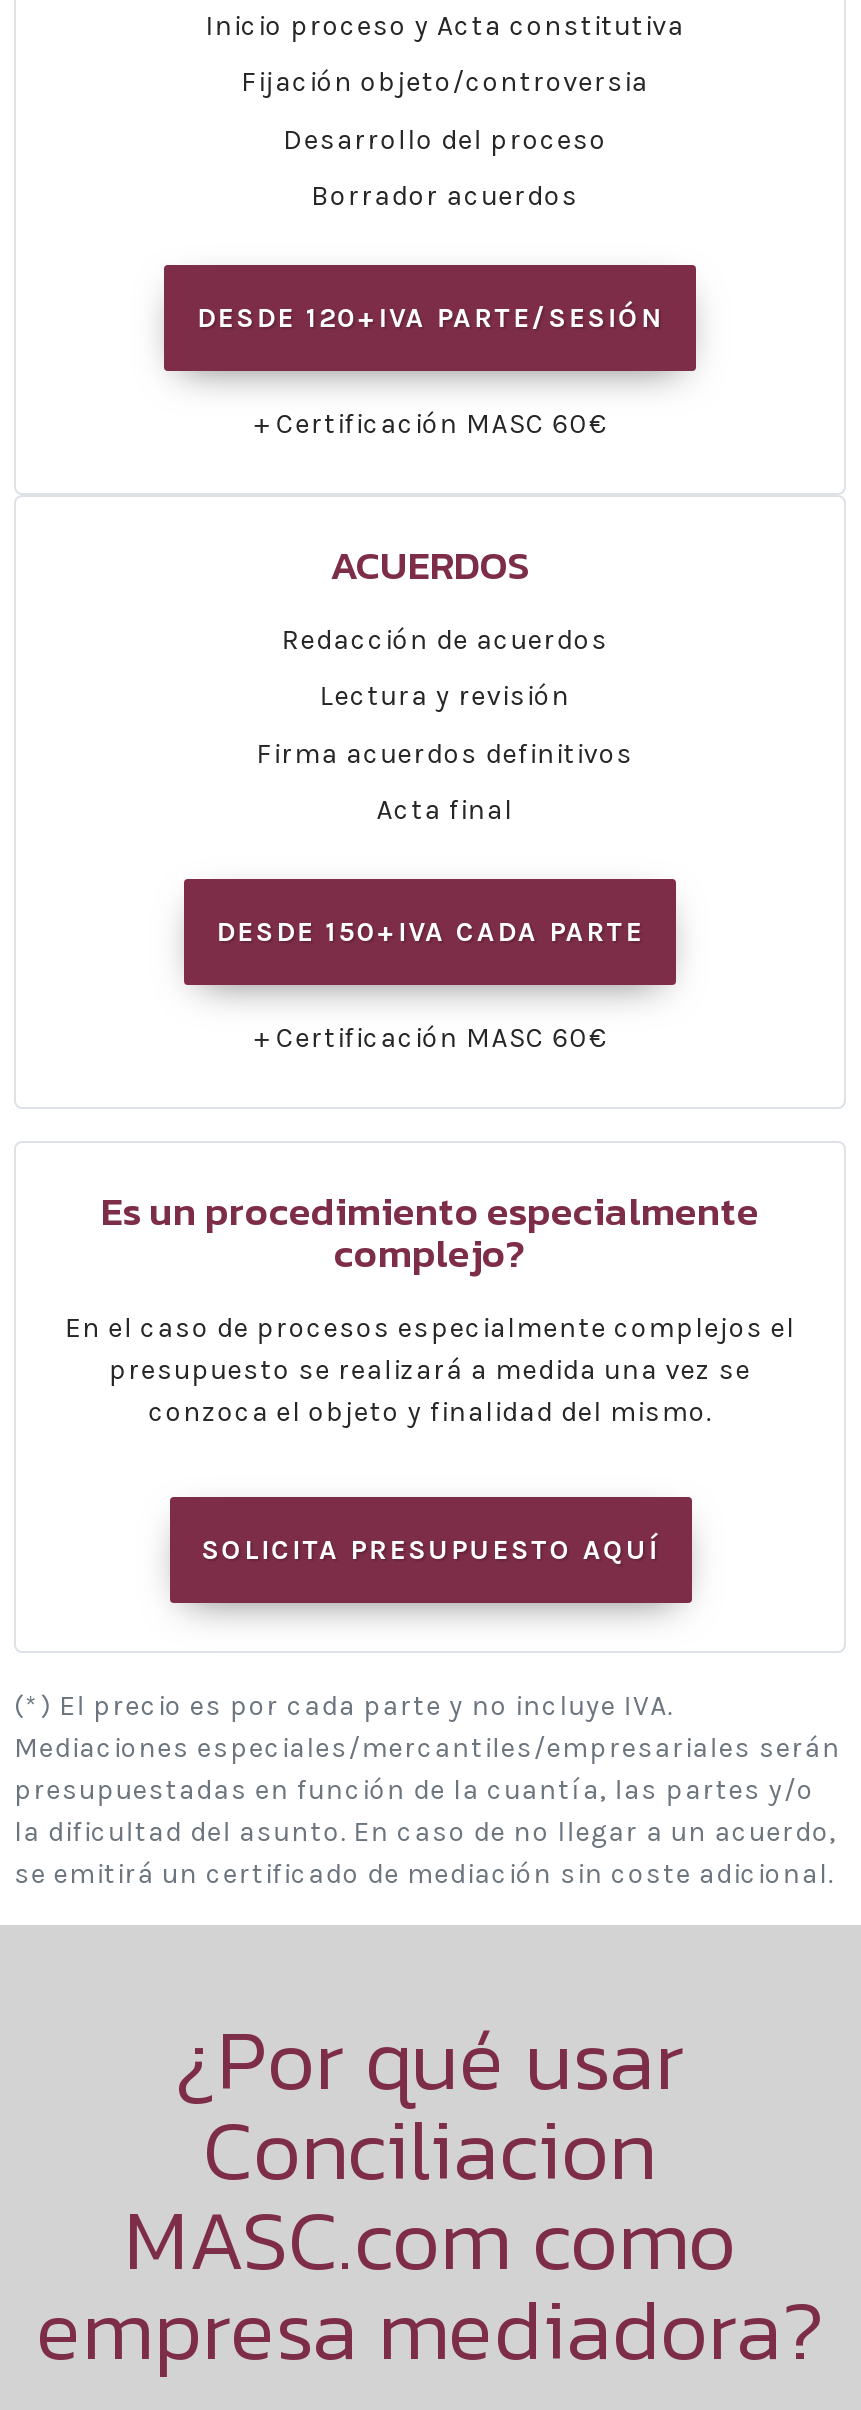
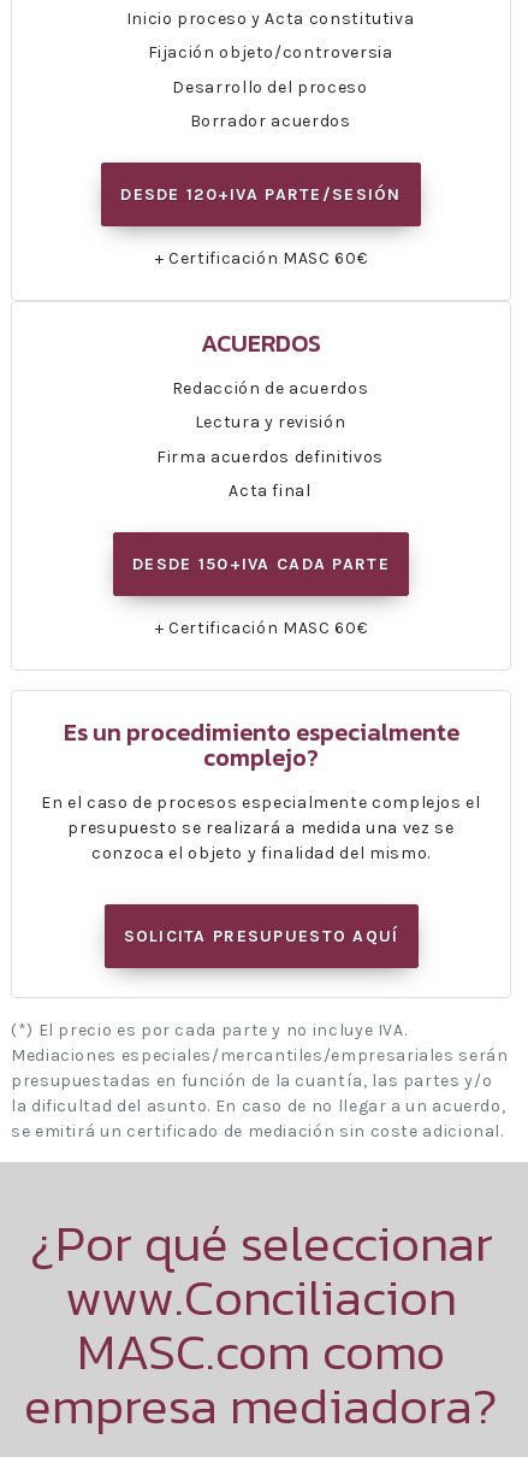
- ¿Por qué usar
- Conciliacion
+ ¿Por qué seleccionar
+ www.Conciliacion
